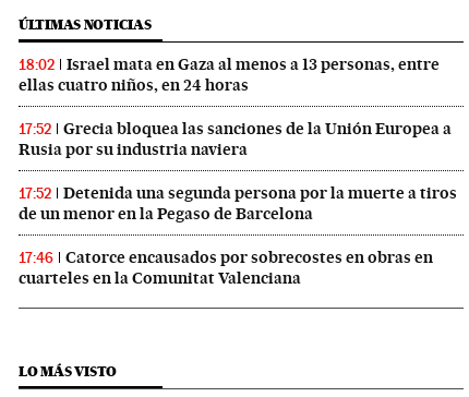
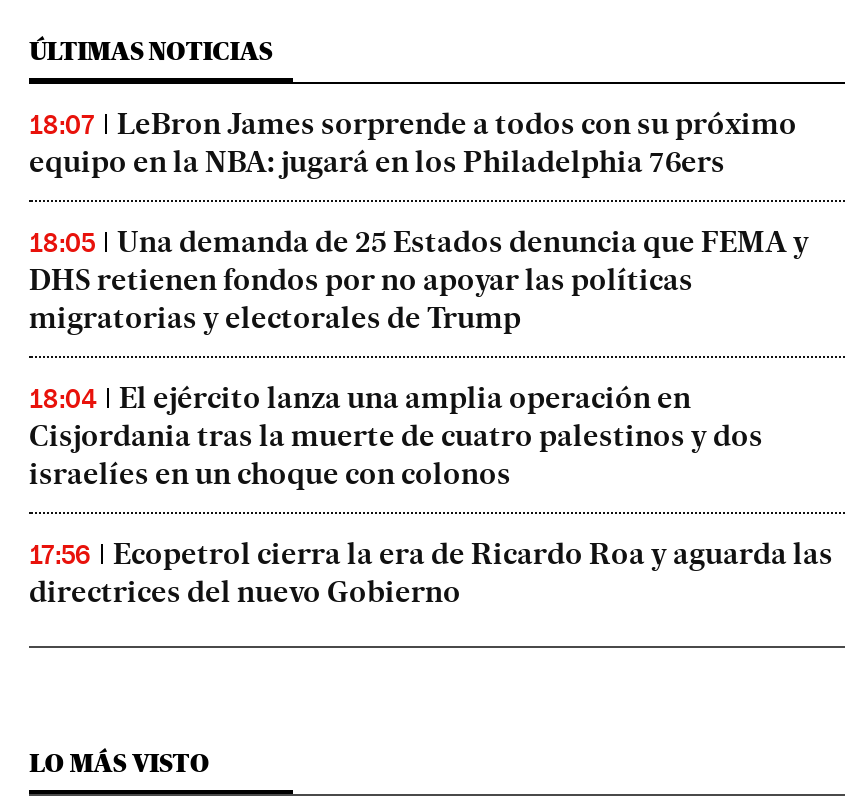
- 18:02
- Israel mata en Gaza al menos a 13 personas, entre
- ellas cuatro niños, en 24 horas
+ 18:07
+ LeBron James sorprende a todos con su próximo
+ equipo en la NBA: jugará en los Philadelphia 76ers

- 17:52
- Grecia bloquea las sanciones de la Unión Europea a
- Rusia por su industria naviera
+ 18:05
+ Una demanda de 25 Estados denuncia que FEMA y
+ DHS retienen fondos por no apoyar las políticas
+ migratorias y electorales de Trump

- 17:52
- Detenida una segunda persona por la muerte a tiros
- de un menor en la Pegaso de Barcelona
+ 18:04
+ El ejército lanza una amplia operación en
+ Cisjordania tras la muerte de cuatro palestinos y dos
+ israelíes en un choque con colonos

- 17:46
- Catorce encausados por sobrecostes en obras en
- cuarteles en la Comunitat Valenciana
+ 17:56
+ Ecopetrol cierra la era de Ricardo Roa y aguarda las
+ directrices del nuevo Gobierno
